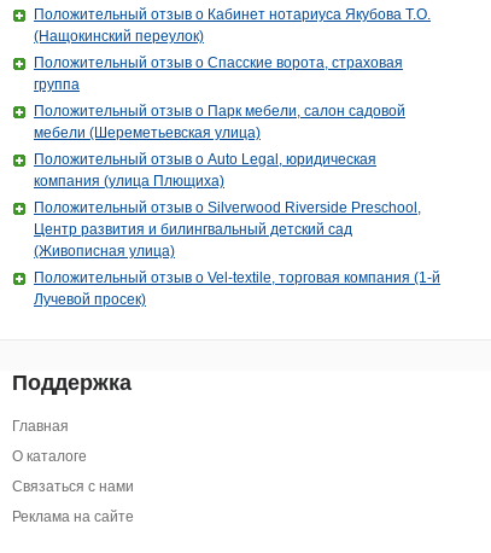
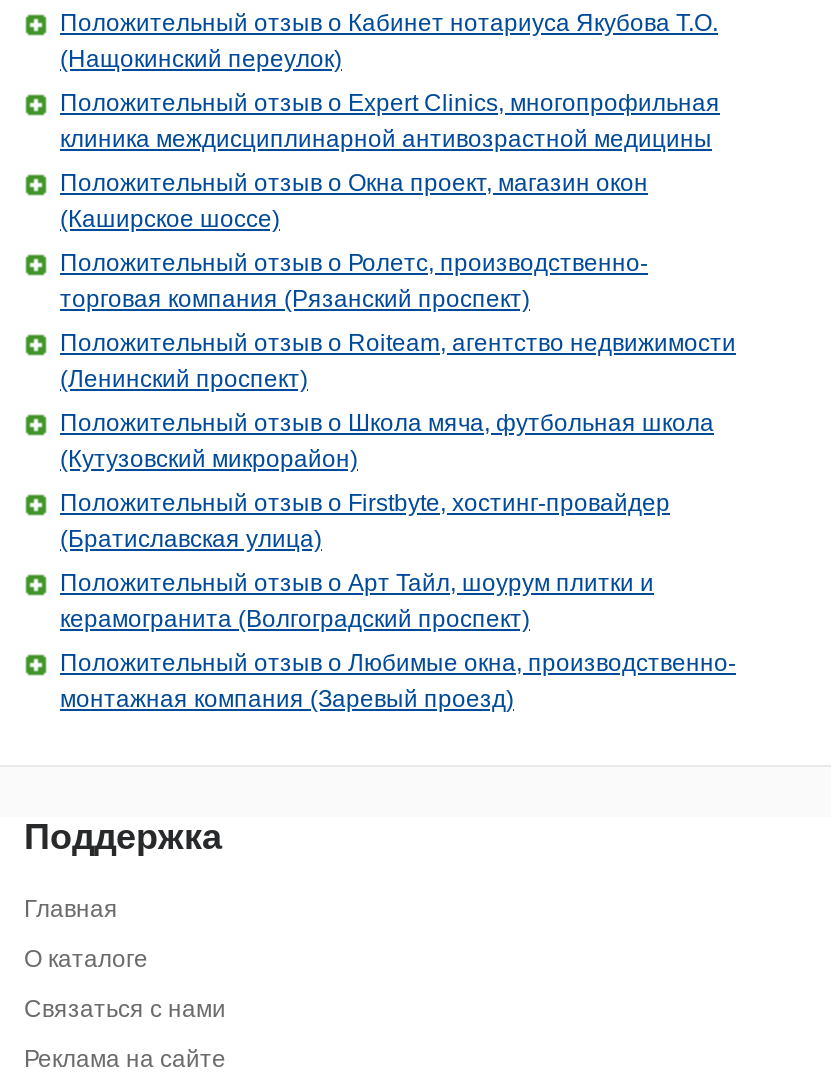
- Положительный отзыв о Спасские ворота, страховая
- группа
- Положительный отзыв о Парк мебели, салон садовой
- мебели (Шереметьевская улица)
- Положительный отзыв о Auto Legal, юридическая
- компания (улица Плющиха)
- Положительный отзыв о Silverwood Riverside Preschool,
- Центр развития и билингвальный детский сад
- (Живописная улица)
- Положительный отзыв о Vel-textile, торговая компания (1-й
- Лучевой просек)
+ Положительный отзыв о Expert Clinics, многопрофильная
+ клиника междисциплинарной антивозрастной медицины
+ Положительный отзыв о Окна проект, магазин окон
+ (Каширское шоссе)
+ Положительный отзыв о Ролетс, производственно-
+ торговая компания (Рязанский проспект)
+ Положительный отзыв о Roiteam, агентство недвижимости
+ (Ленинский проспект)
+ Положительный отзыв о Школа мяча, футбольная школа
+ (Кутузовский микрорайон)
+ Положительный отзыв о Firstbyte, хостинг-провайдер
+ (Братиславская улица)
+ Положительный отзыв о Арт Тайл, шоурум плитки и
+ керамогранита (Волгоградский проспект)
+ Положительный отзыв о Любимые окна, производственно-
+ монтажная компания (Заревый проезд)
